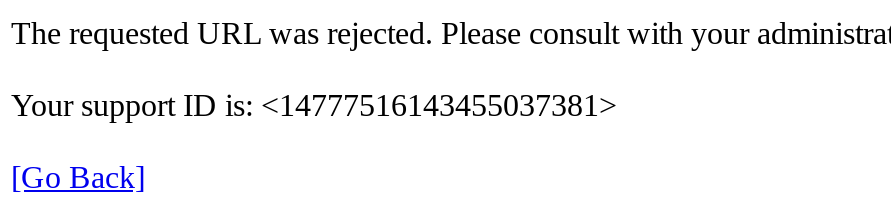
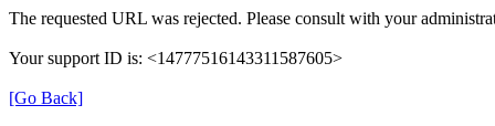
- Your support ID is: <14777516143455037381>
+ Your support ID is: <14777516143311587605>
